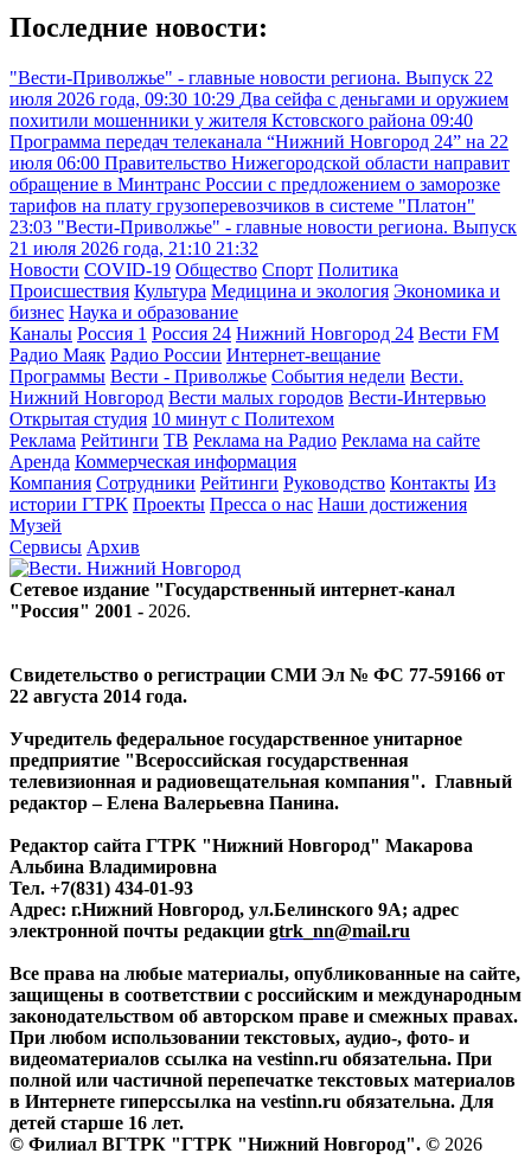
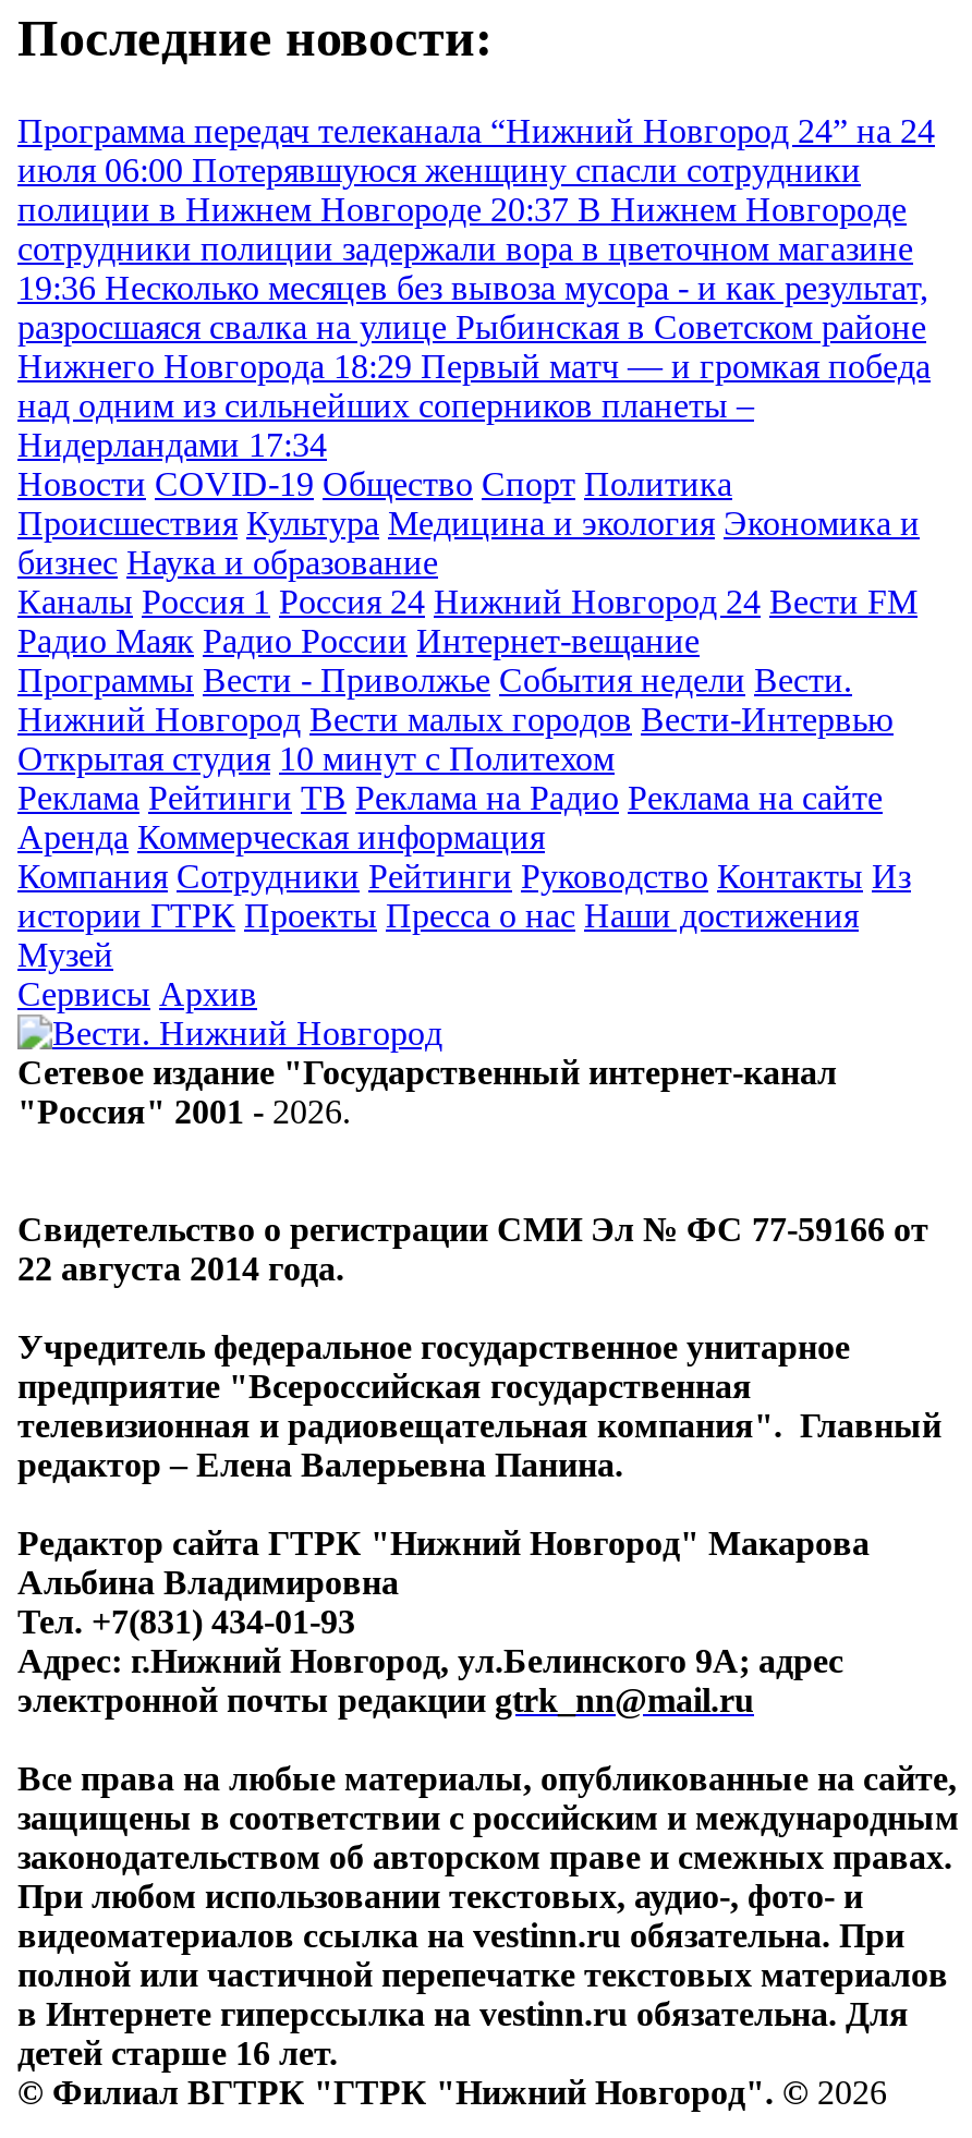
- "Вести-Приволжье" - главные новости региона. Выпуск 22
- июля 2026 года, 09:30 10:29 Два сейфа с деньгами и оружием
- похитили мошенники у жителя Кстовского района 09:40
- Программа передач телеканала “Нижний Новгород 24” на 22
- июля06:00 Правительство Нижегородской области направит
- обращение в Минтранс России с предложением о заморозке
- тарифов на плату грузоперевозчиков в системе "Платон"
- 23:03 "Вести-Приволжье" - главные новости региона. Выпуск
- 21 июля 2026 года, 21:10 21:32
+ Программа передач телеканала “Нижний Новгород 24” на 24
+ июля06:00 Потерявшуюся женщину спасли сотрудники
+ полиции в Нижнем Новгороде 20:37 В Нижнем Новгороде
+ сотрудники полиции задержали вора в цветочном магазине
+ 19:36 Несколько месяцев без вывоза мусора - и как результат,
+ разросшаяся свалка на улице Рыбинская в Советском районе
+ Нижнего Новгорода 18:29 Первый матч — и громкая победа
+ над одним из сильнейших соперников планеты –
+ Нидерландами 17:34
